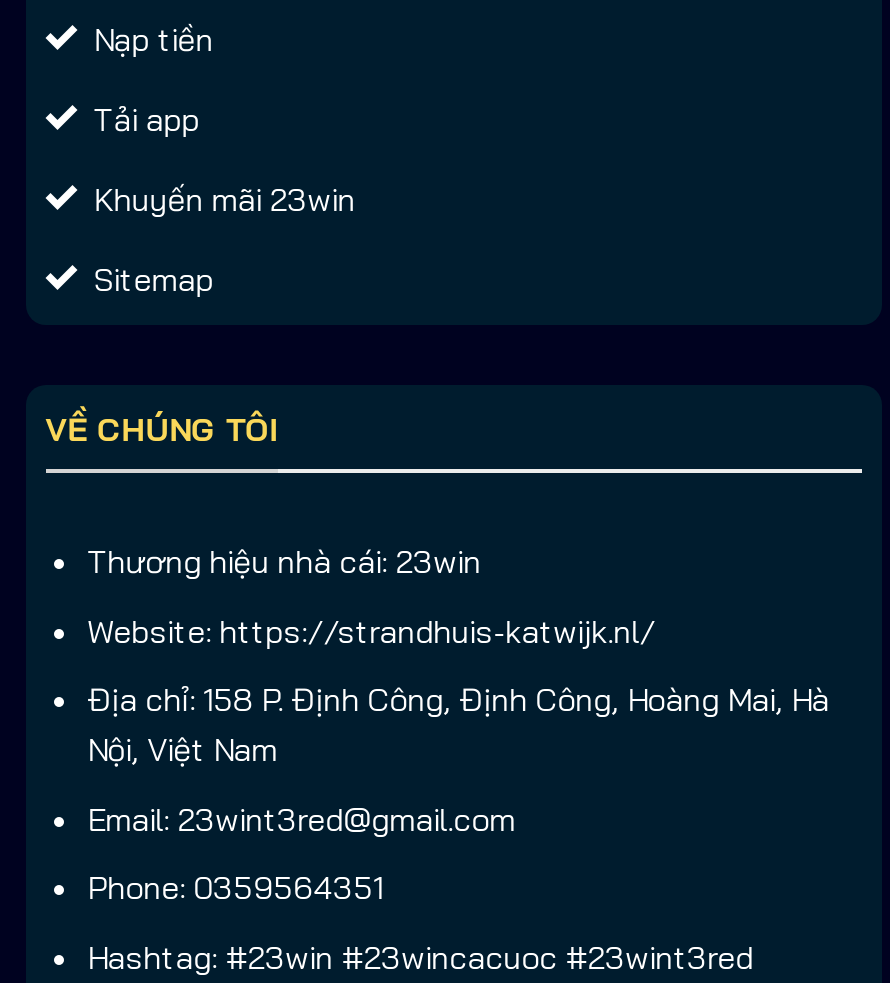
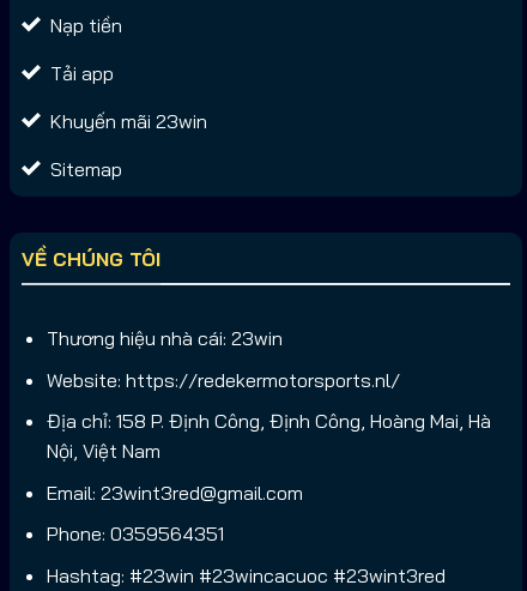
- Website: https://strandhuis-katwijk.nl/
+ Website: https://redekermotorsports.nl/
